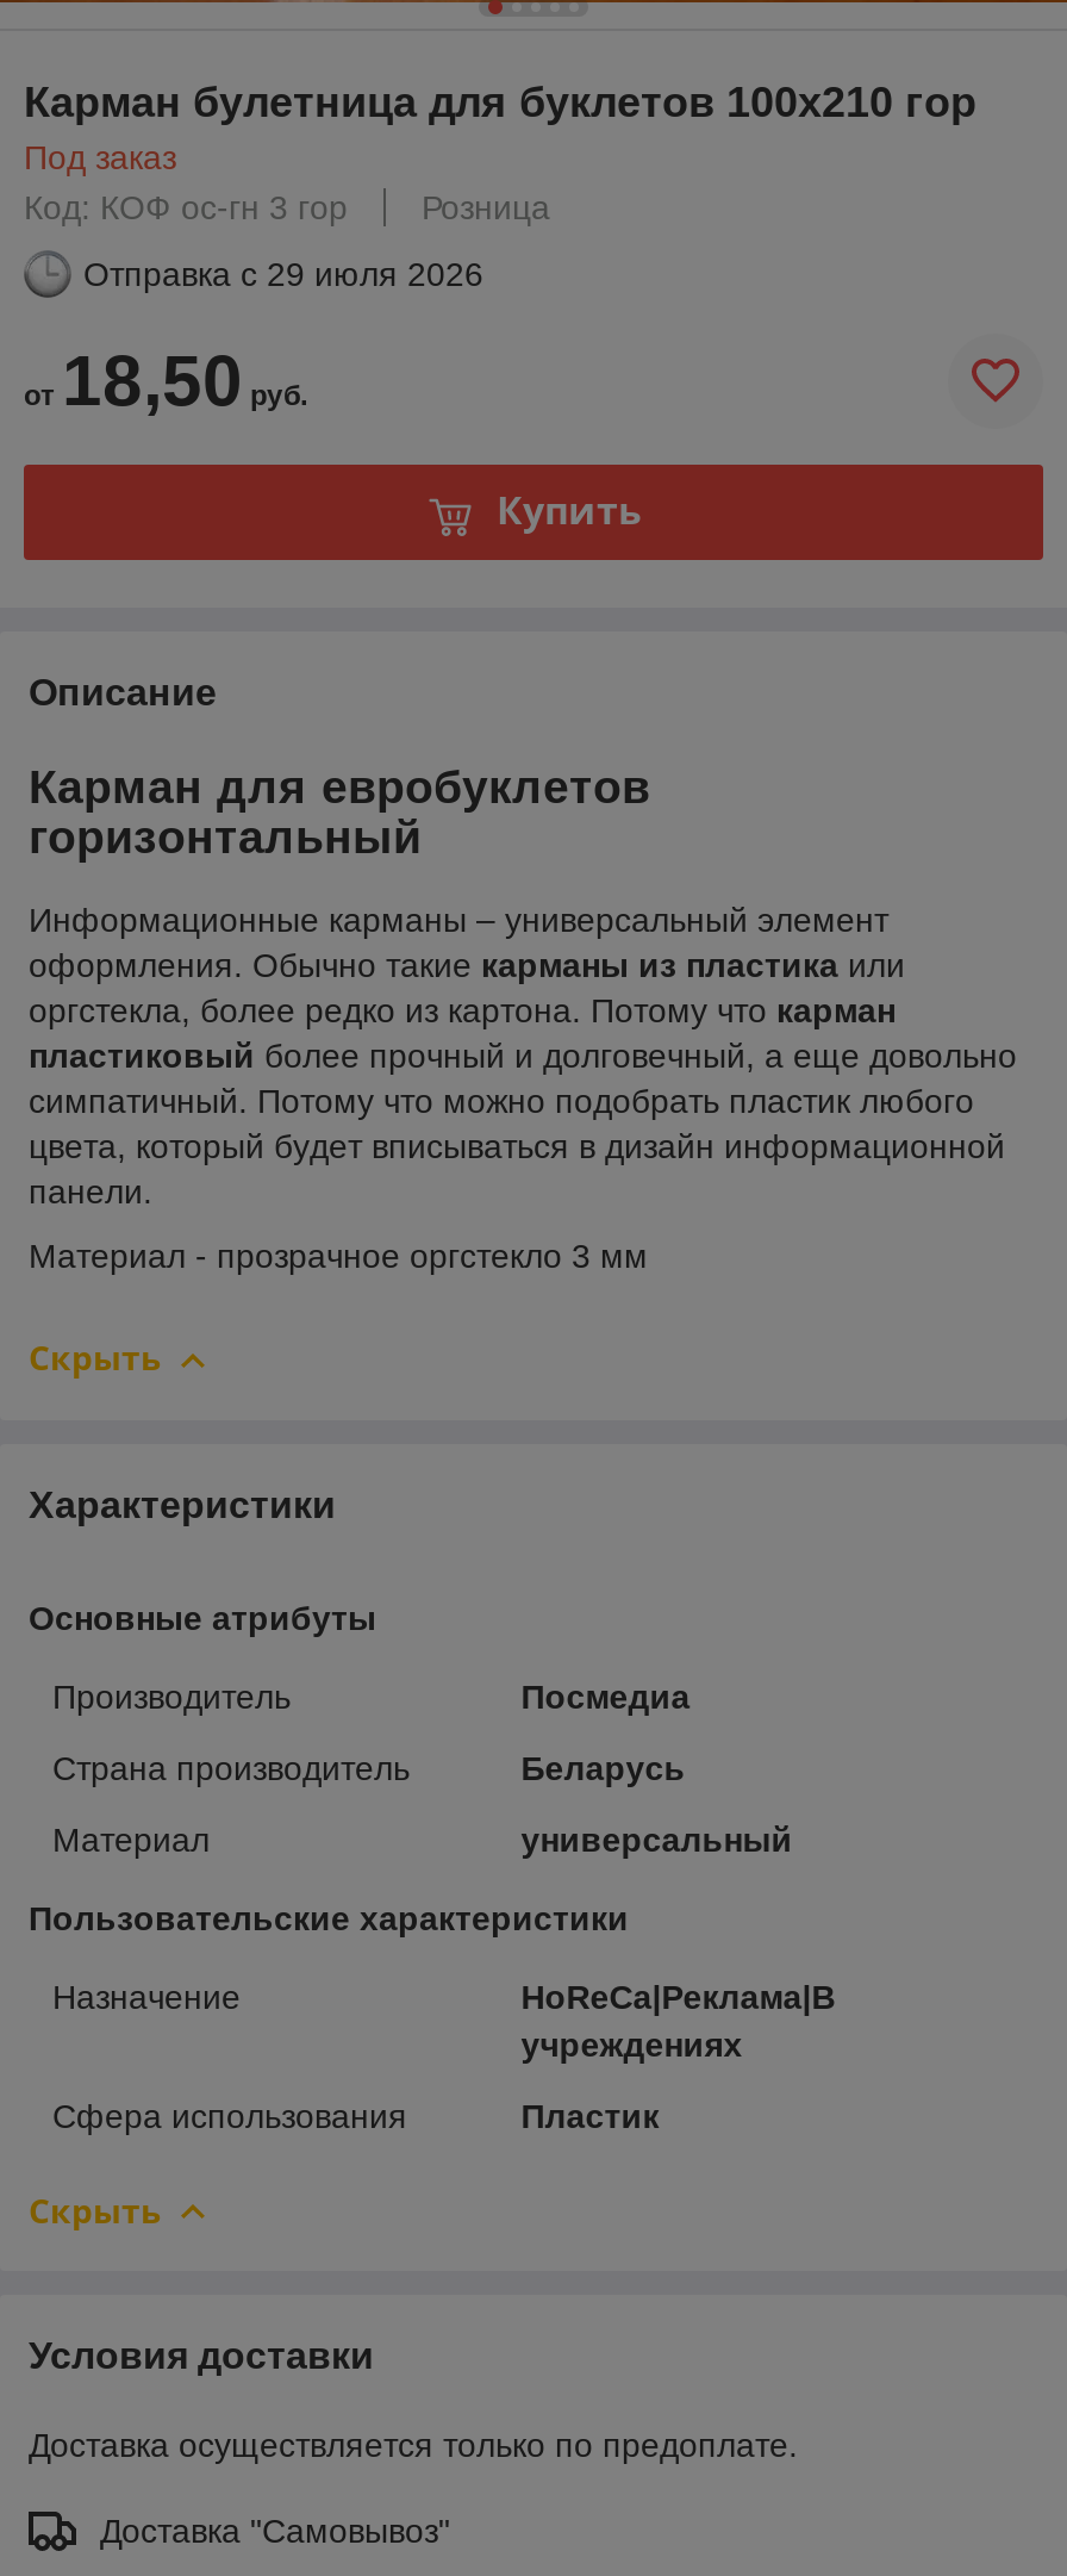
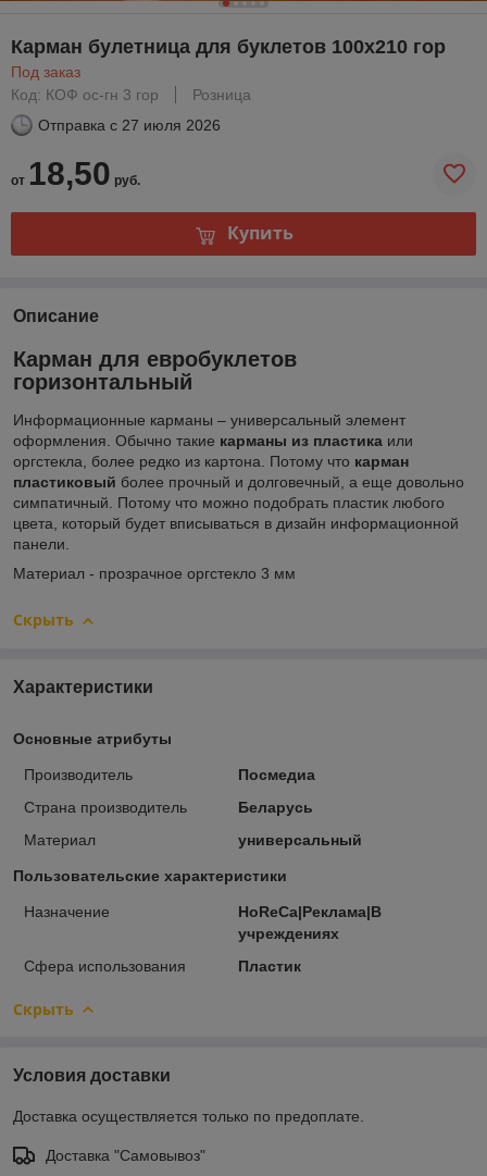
- Отправка с 29 июля 2026
+ Отправка с 27 июля 2026
